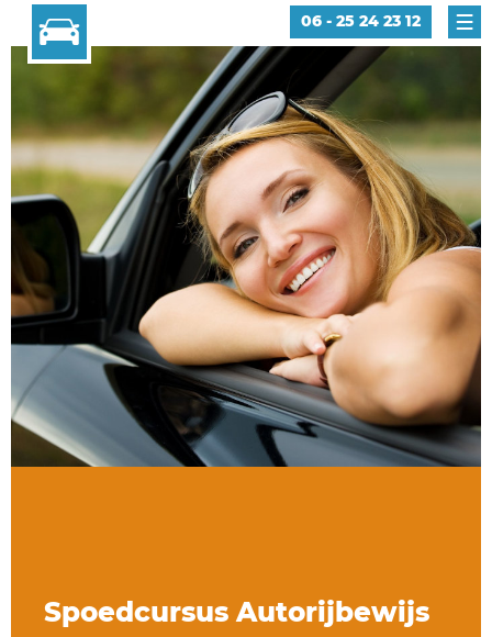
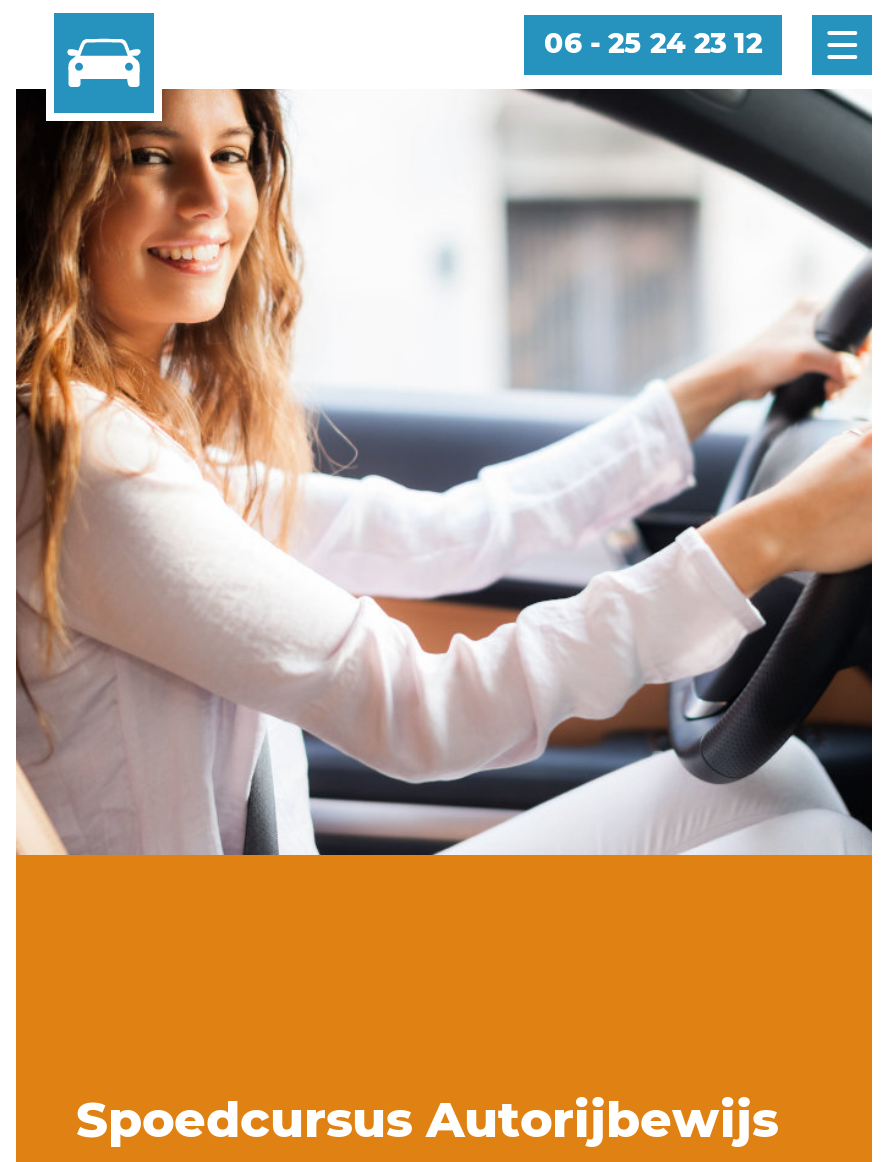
- [image]
+ [image]
